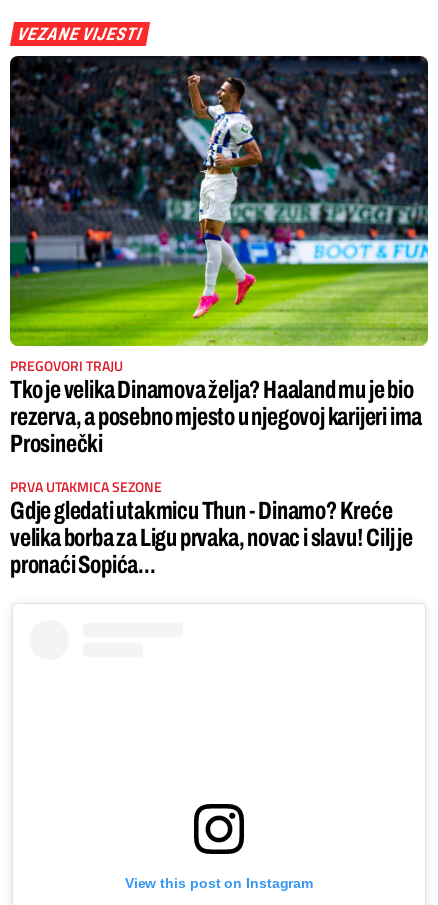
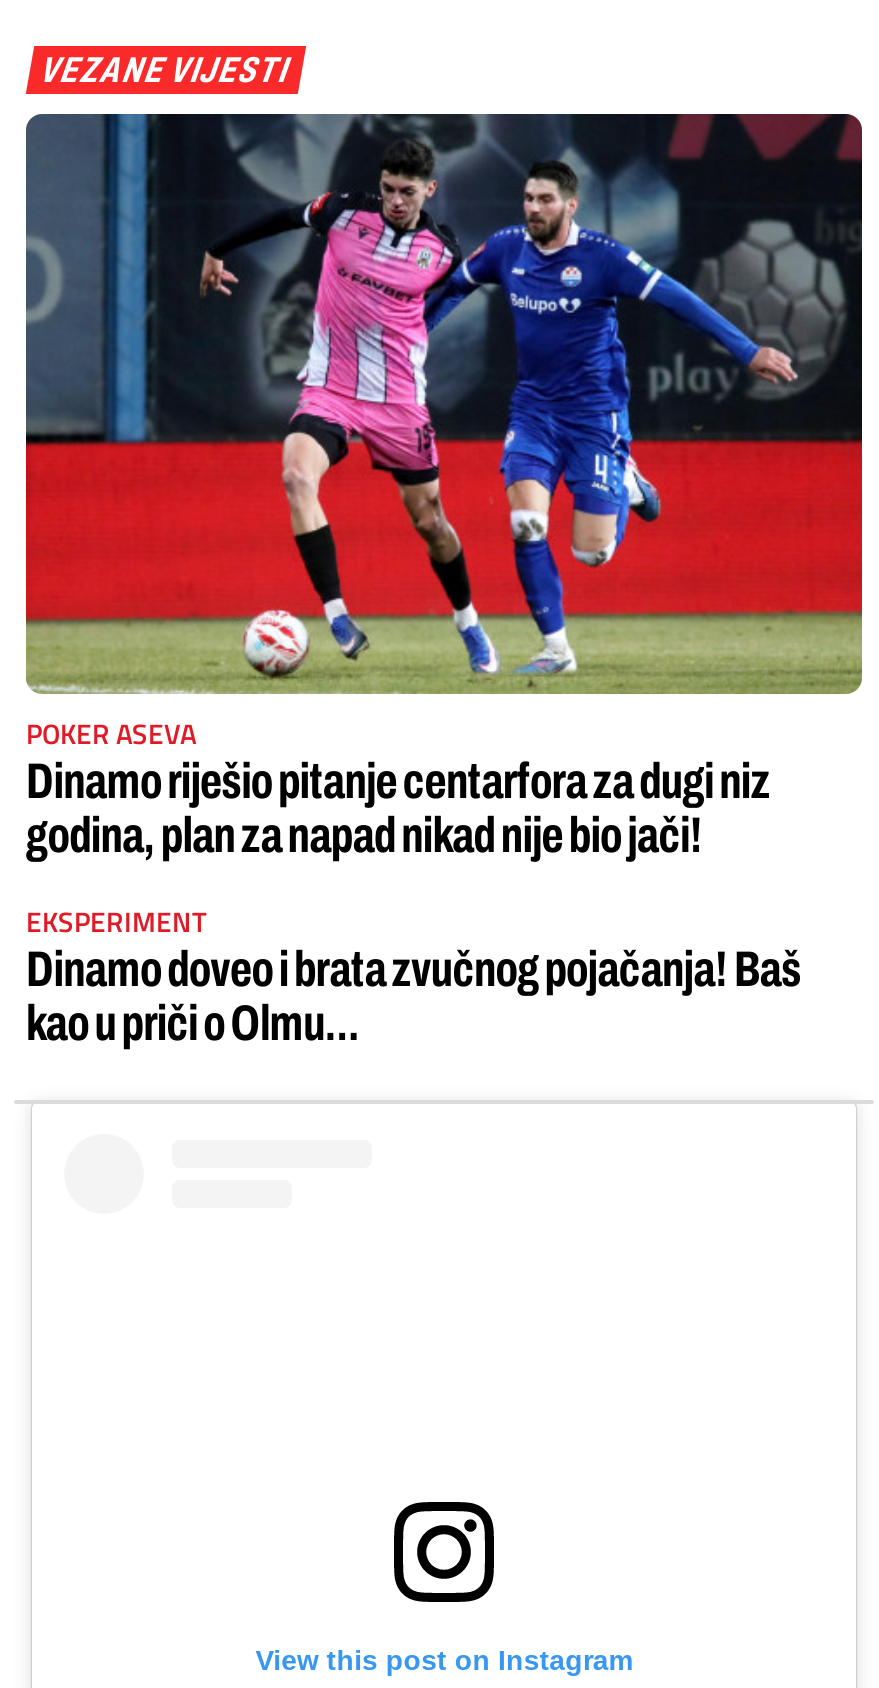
- [image]
- PREGOVORI TRAJU
- Tko je velika Dinamova želja? Haaland mu je bio
- rezerva, a posebno mjesto u njegovoj karijeri ima
- Prosinečki
+ [image]
+ POKER ASEVA
+ Dinamo riješio pitanje centarfora za dugi niz
+ godina, plan za napad nikad nije bio jači!

- PRVA UTAKMICA SEZONE
- Gdje gledati utakmicu Thun - Dinamo? Kreće
- velika borba za Ligu prvaka, novac i slavu! Cilj je
- pronaći Sopića...
+ EKSPERIMENT
+ Dinamo doveo i brata zvučnog pojačanja! Baš
+ kao u priči o Olmu...
